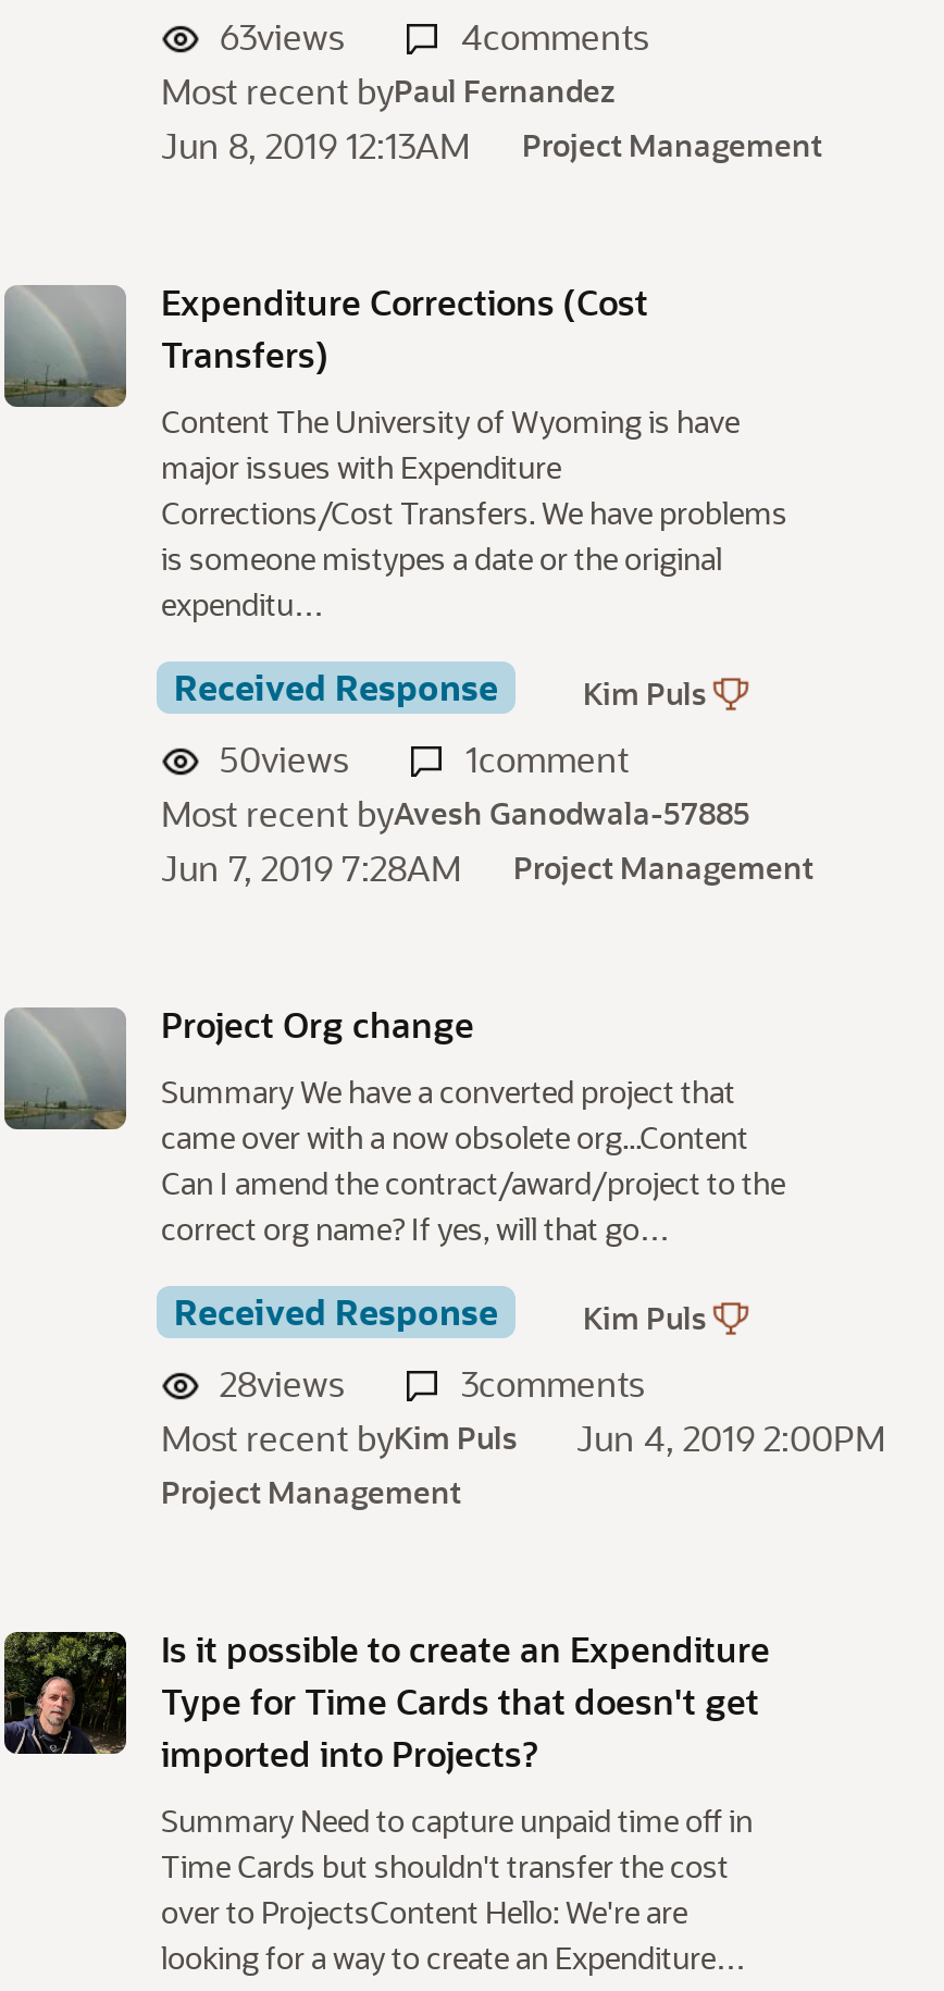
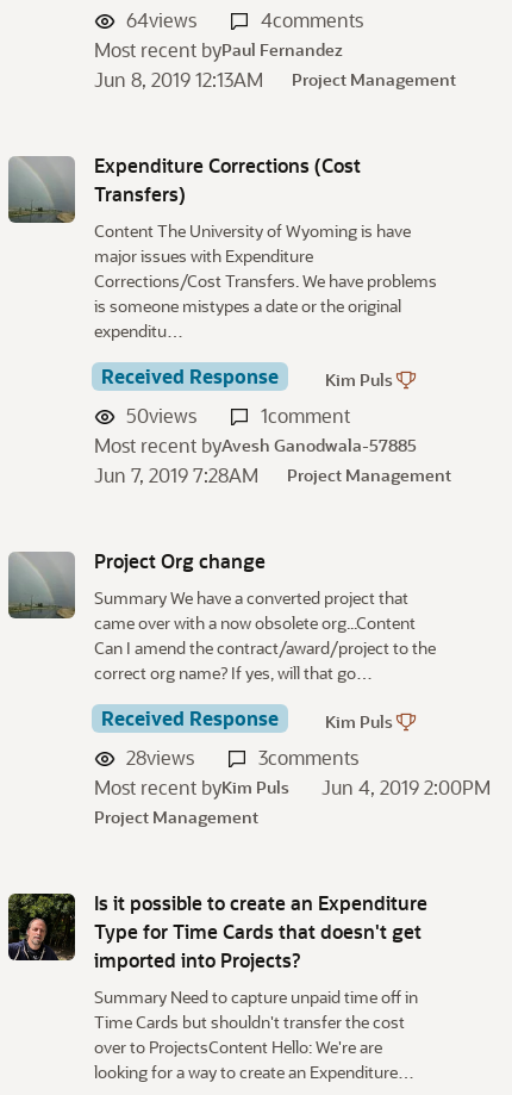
- 63views
+ 64views
